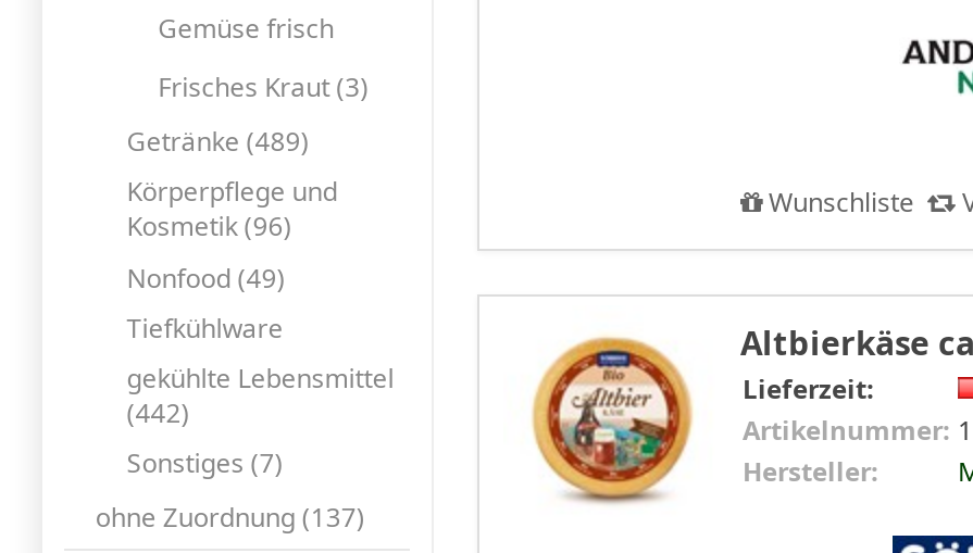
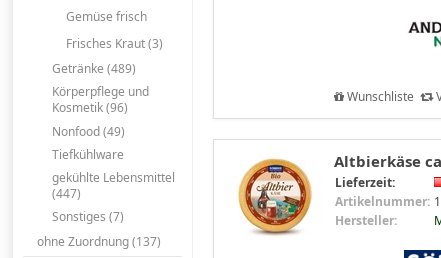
- (442)
+ (447)
